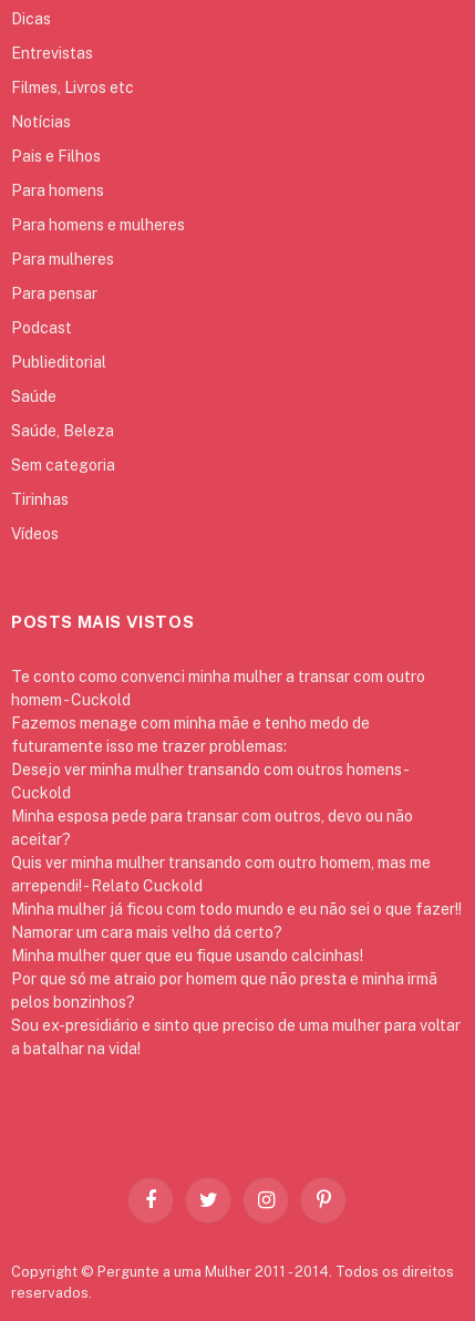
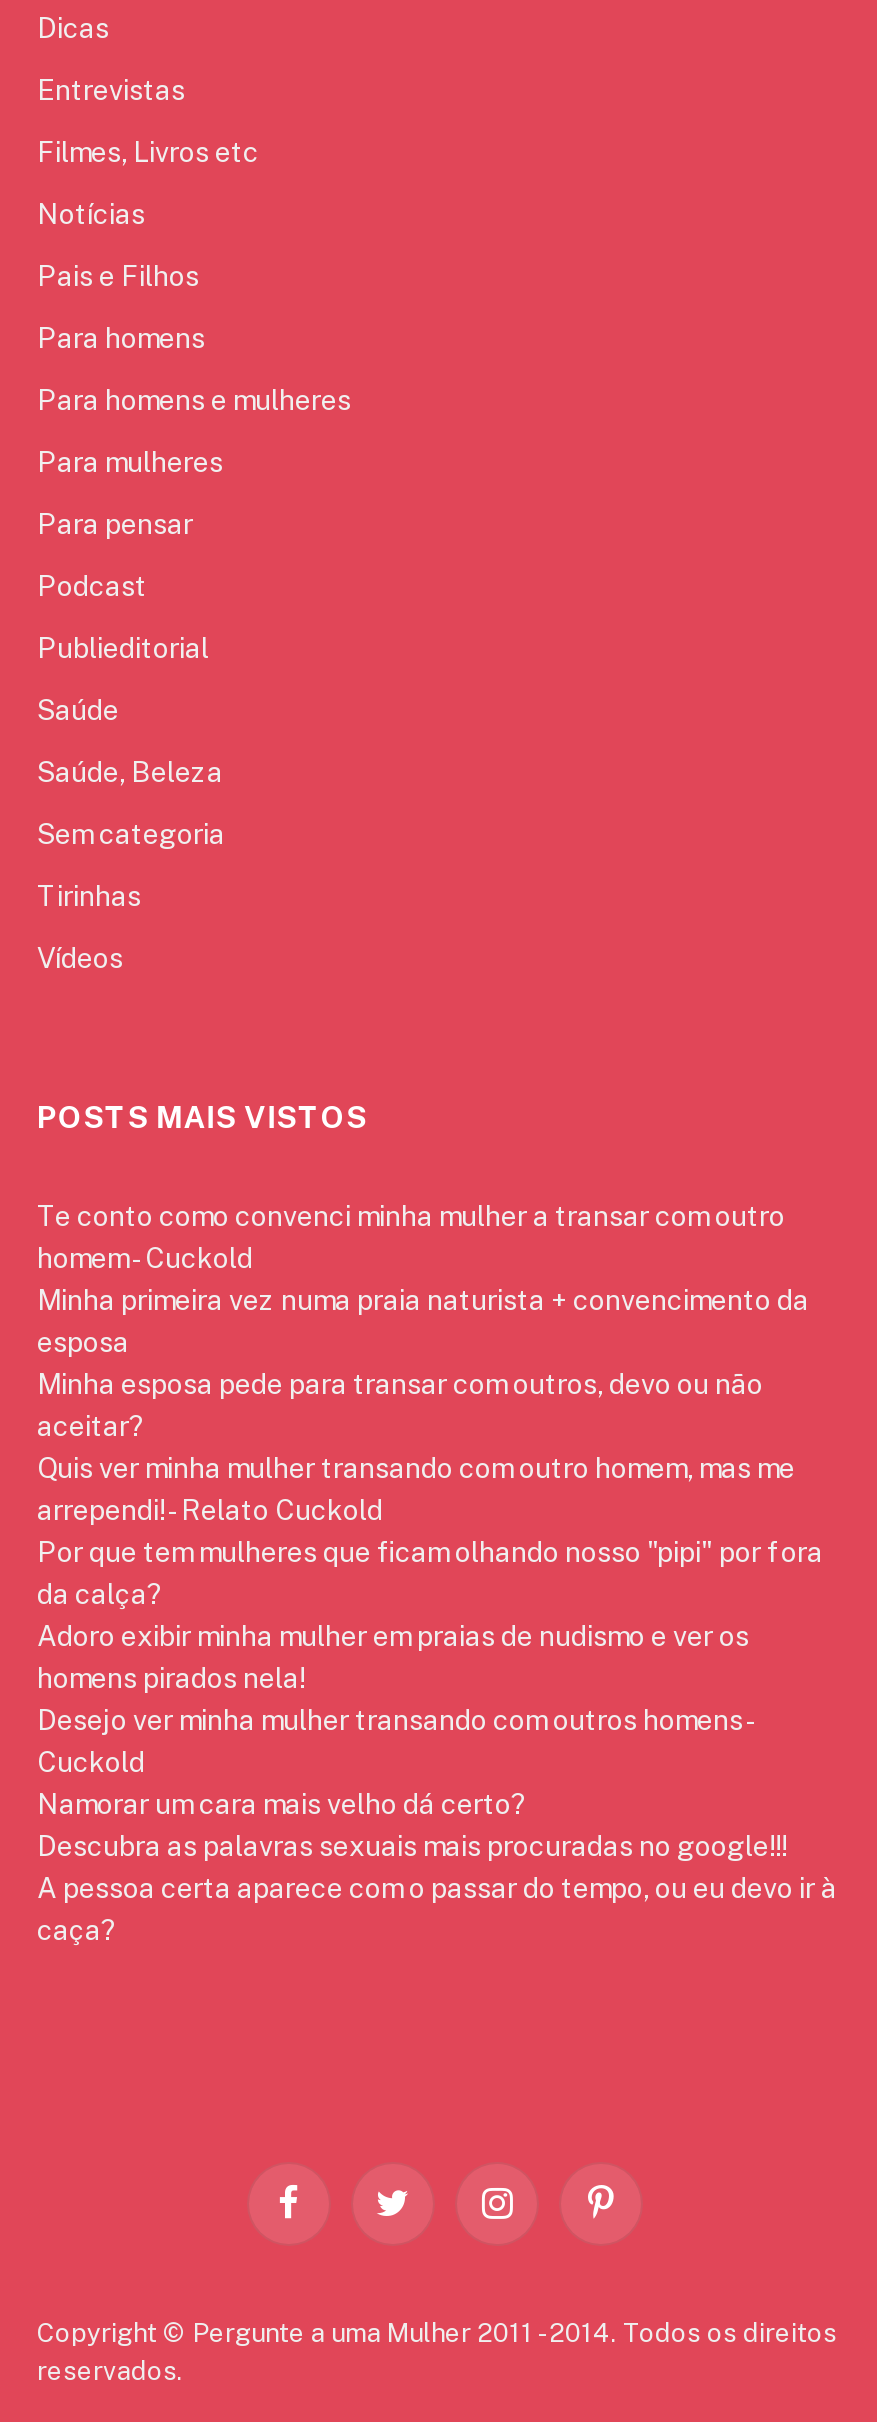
- Fazemos menage com minha mãe e tenho medo de
- futuramente isso me trazer problemas:
+ Minha primeira vez numa praia naturista + convencimento da
+ esposa

moved down: Desejo ver minha mulher transando com outros homens - | Cuckold

moved up: Minha esposa pede para transar com outros, devo ou não | aceitar? | Quis ver minha mulher transando com outro homem, mas me | arrependi! - Relato Cuckold

- Minha mulher já ficou com todo mundo e eu não sei o que fazer!!
+ Por que tem mulheres que ficam olhando nosso "pipi" por fora
+ da calça?
+ Adoro exibir minha mulher em praias de nudismo e ver os
+ homens pirados nela!

moved down: Namorar um cara mais velho dá certo?

- Minha mulher quer que eu fique usando calcinhas!
- Por que só me atraio por homem que não presta e minha irmã
- pelos bonzinhos?
- Sou ex-presidiário e sinto que preciso de uma mulher para voltar
- a batalhar na vida!
+ Descubra as palavras sexuais mais procuradas no google!!!
+ A pessoa certa aparece com o passar do tempo, ou eu devo ir à
+ caça?
